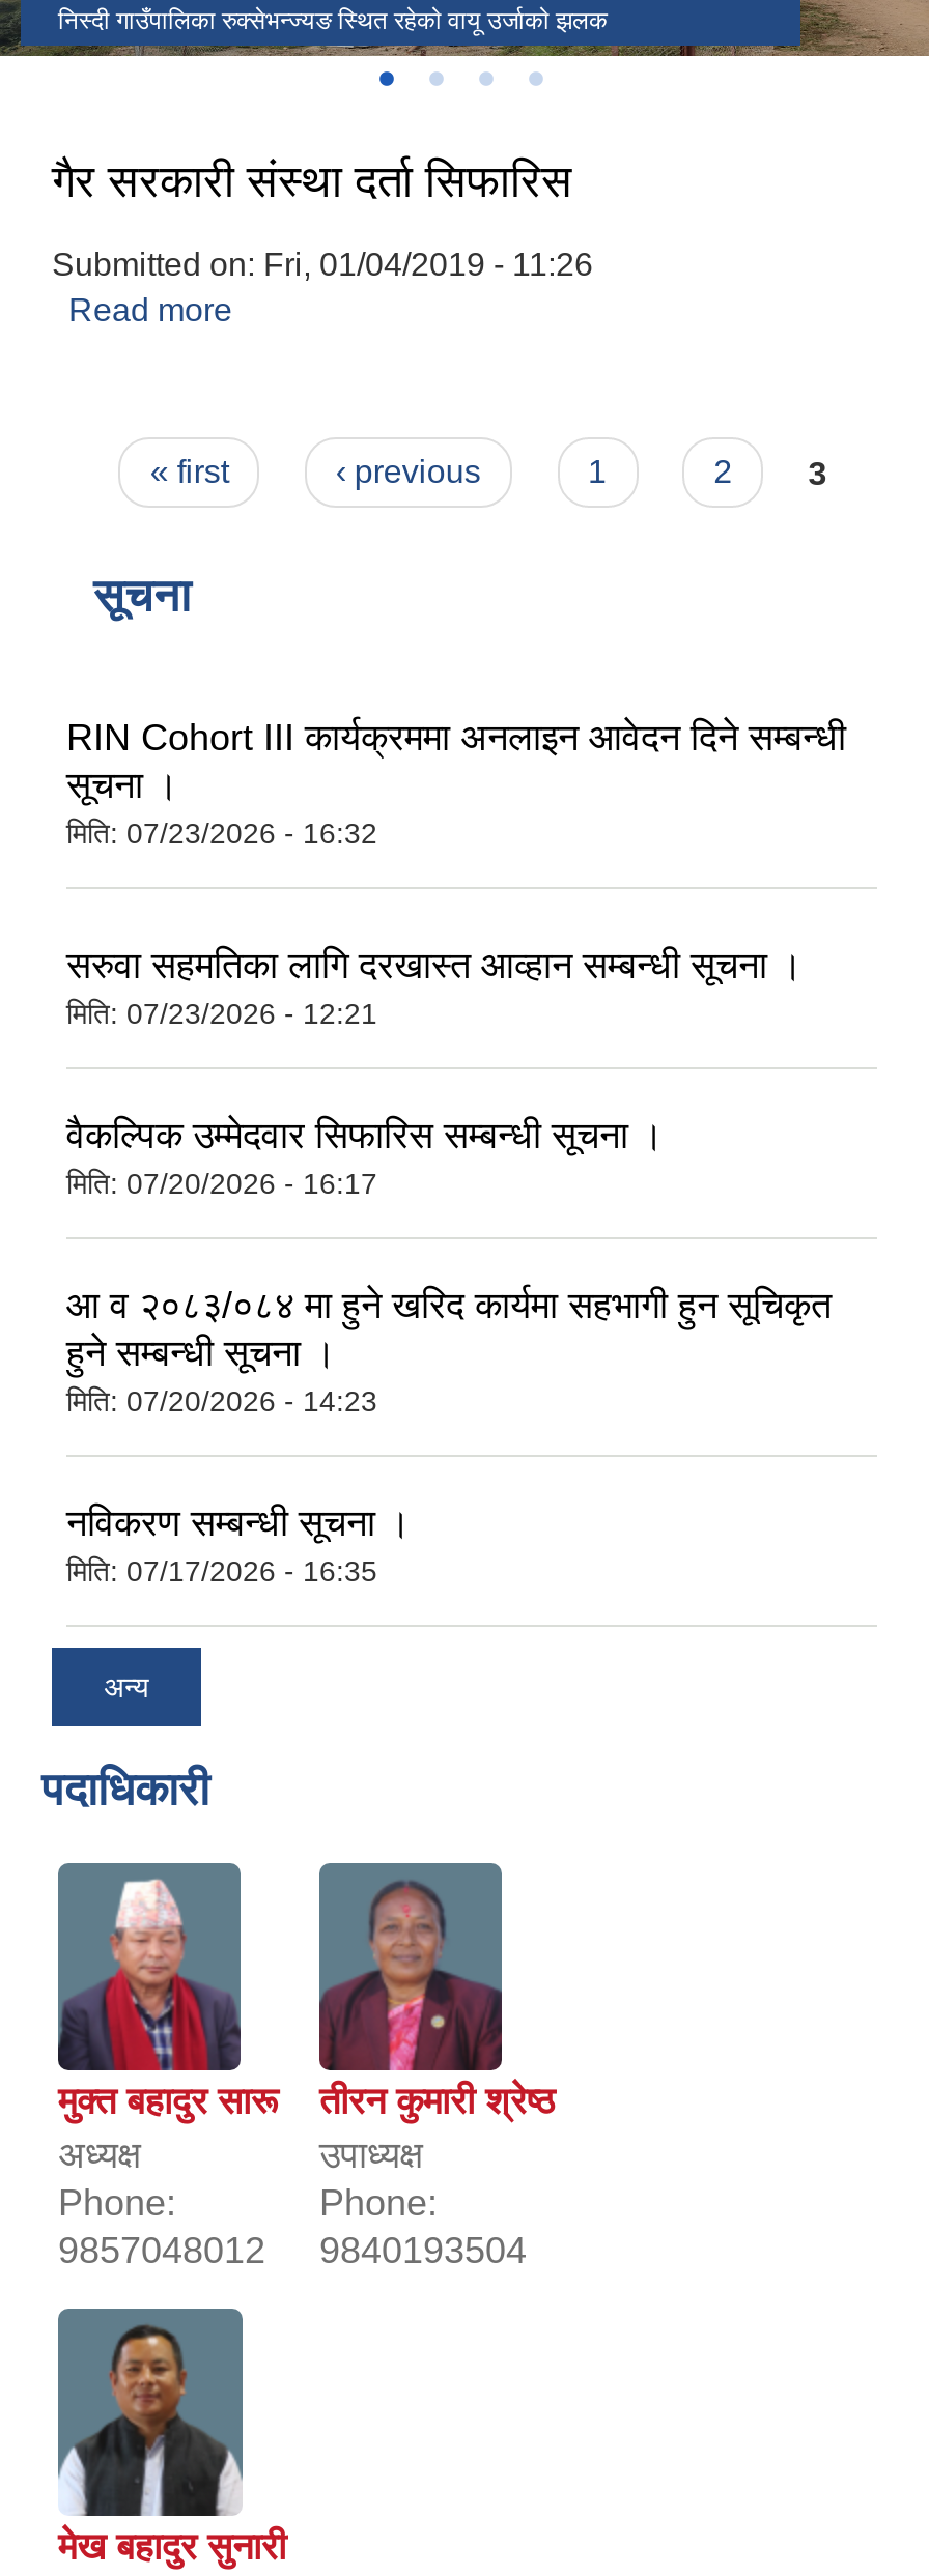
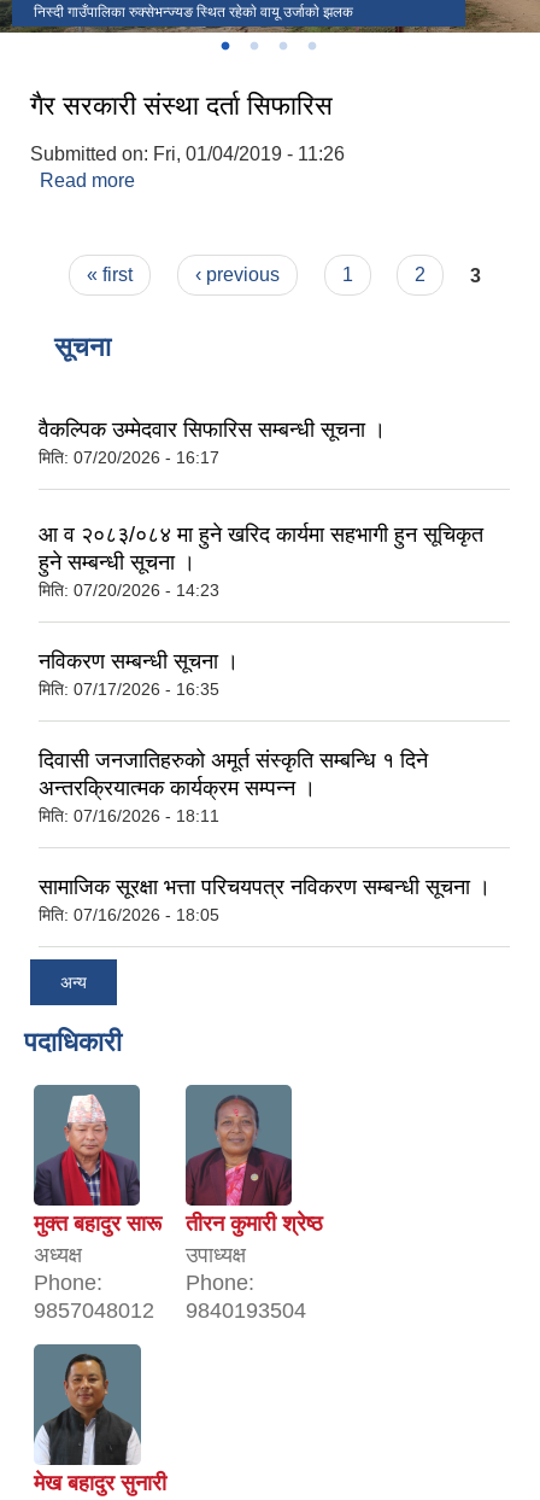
- RIN Cohort III कार्यक्रममा अनलाइन आवेदन दिने सम्बन्धी
- सूचना ।
- मिति: 07/23/2026 - 16:32
- सरुवा सहमतिका लागि दरखास्त आव्हान सम्बन्धी सूचना ।
- मिति: 07/23/2026 - 12:21

moved up: वैकल्पिक उम्मेदवार सिफारिस सम्बन्धी सूचना । | मिति: 07/20/2026 - 16:17

moved up: आ व २०८३/०८४ मा हुने खरिद कार्यमा सहभागी हुन सूचिकृत | हुने सम्बन्धी सूचना । | मिति: 07/20/2026 - 14:23 | नविकरण सम्बन्धी सूचना । | मिति: 07/17/2026 - 16:35

+ दिवासी जनजातिहरुको अमूर्त संस्कृति सम्बन्धि १ दिने
+ अन्तरक्रियात्मक कार्यक्रम सम्पन्न ।
+ मिति: 07/16/2026 - 18:11
+ सामाजिक सूरक्षा भत्ता परिचयपत्र नविकरण सम्बन्धी सूचना ।
+ मिति: 07/16/2026 - 18:05
